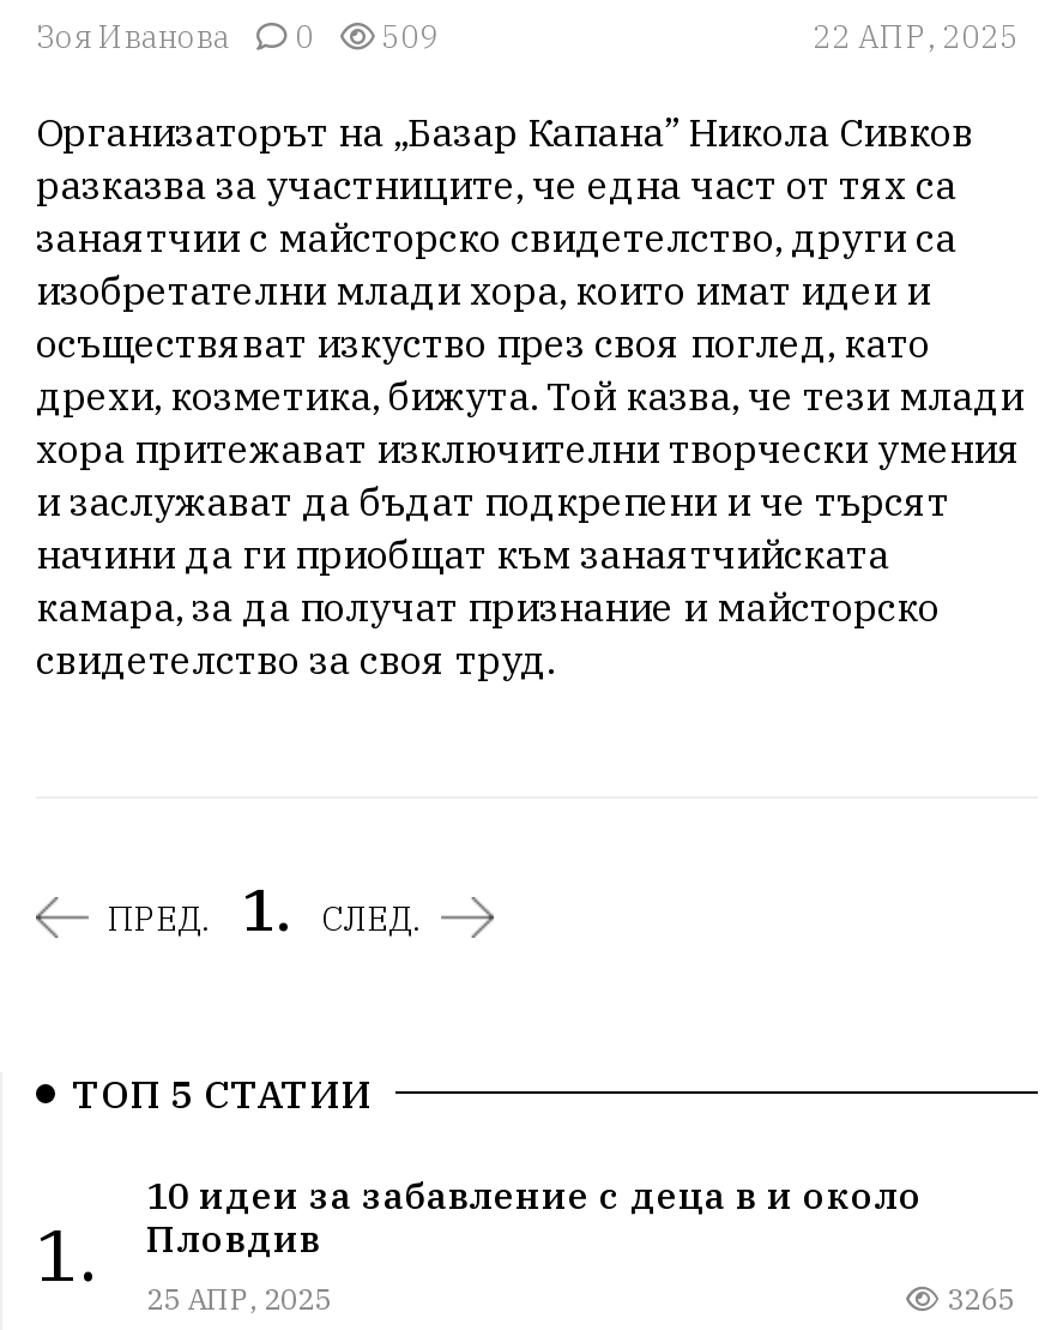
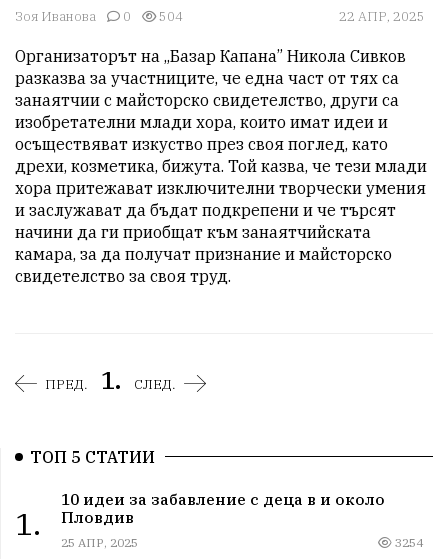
- Зоя Иванова 0 509
+ Зоя Иванова 0 504

- 3265
+ 3254
